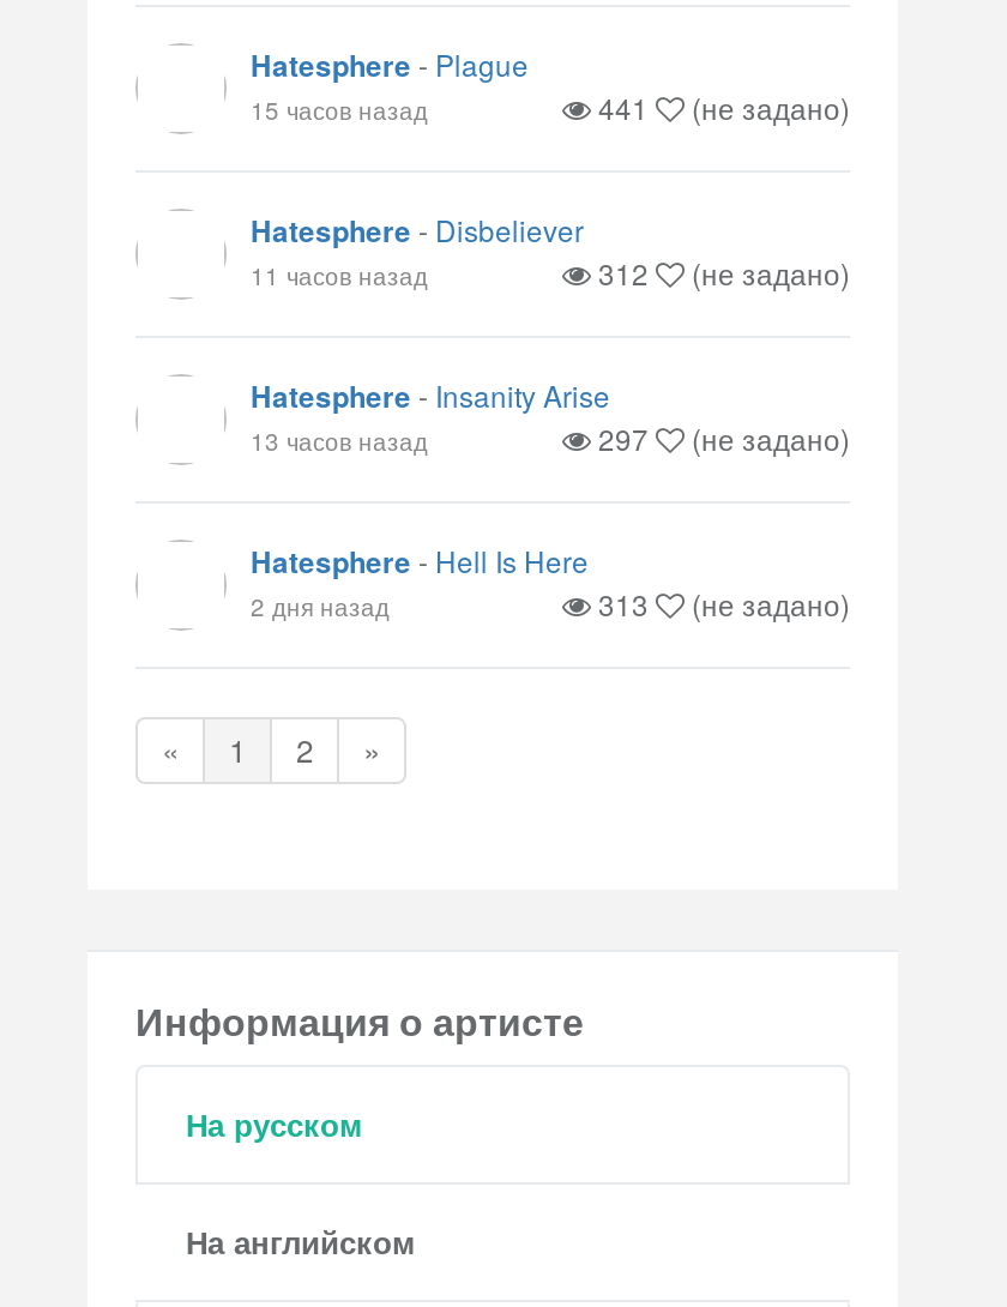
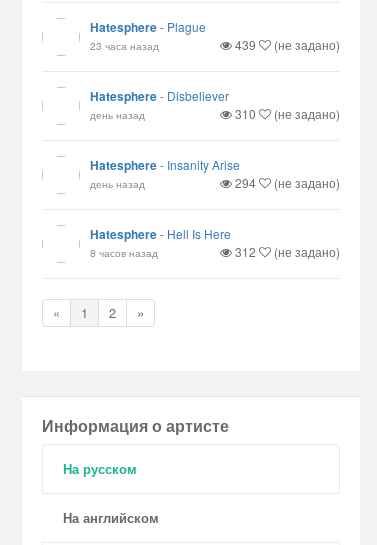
- 15 часов назад
+ 23 часа назад

- 441 (не задано)
+ 439 (не задано)

- 11 часов назад
- 312
+ день назад
+ 310

- 13 часов назад
- 297
+ день назад
+ 294

- 2 дня назад
+ 8 часов назад

- 313 (не задано)
+ 312 (не задано)
